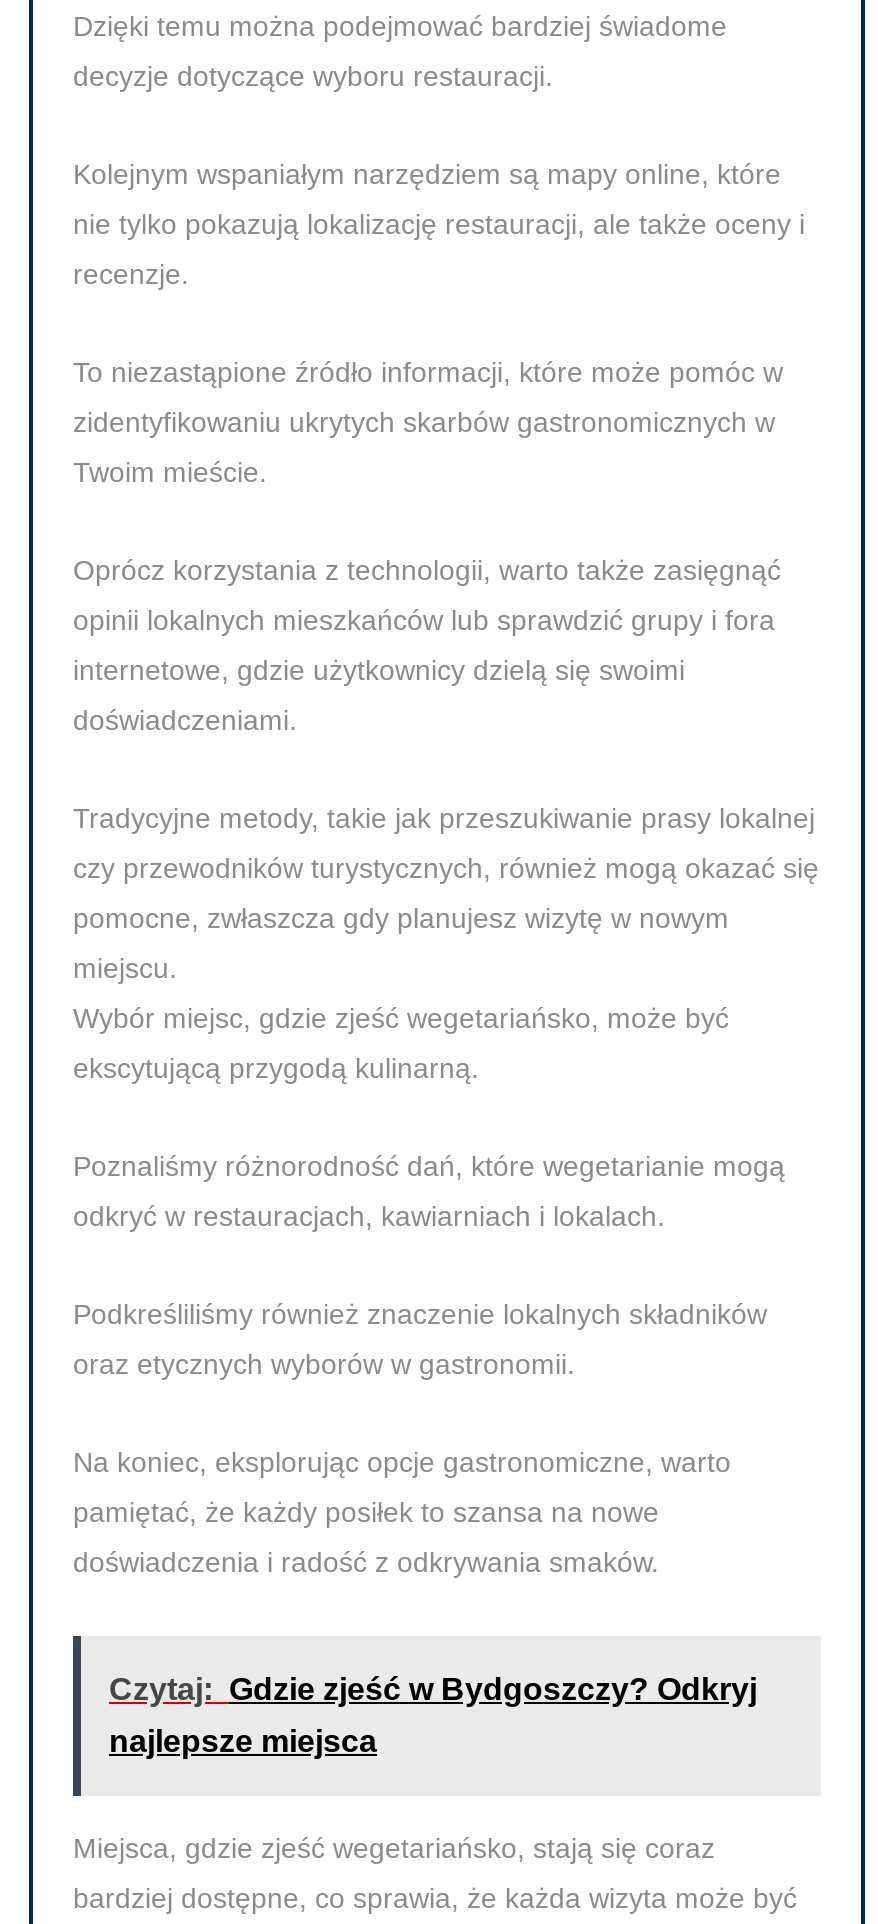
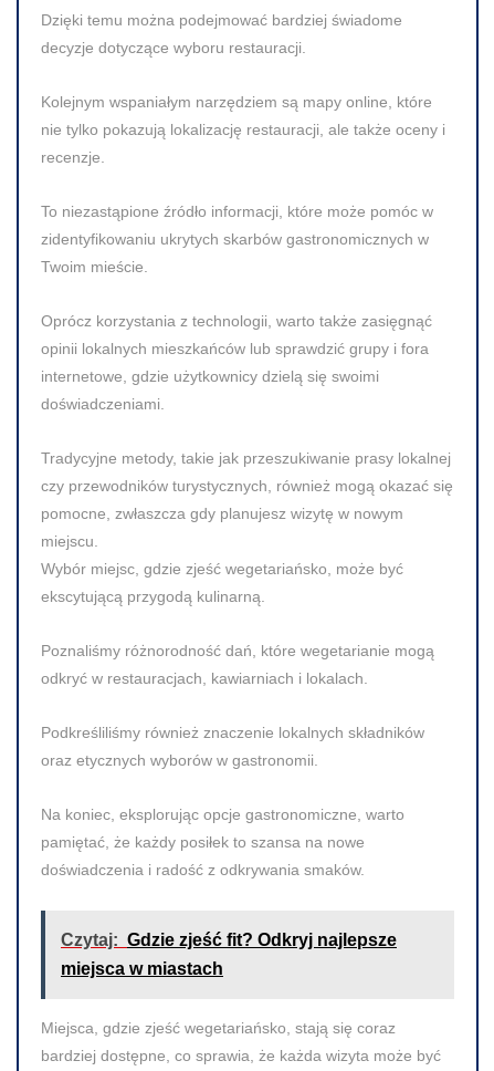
- Czytaj: Gdzie zjeść w Bydgoszczy? Odkryj
+ Czytaj: Gdzie zjeść fit? Odkryj najlepsze

- najlepsze miejsca
+ miejsca w miastach
